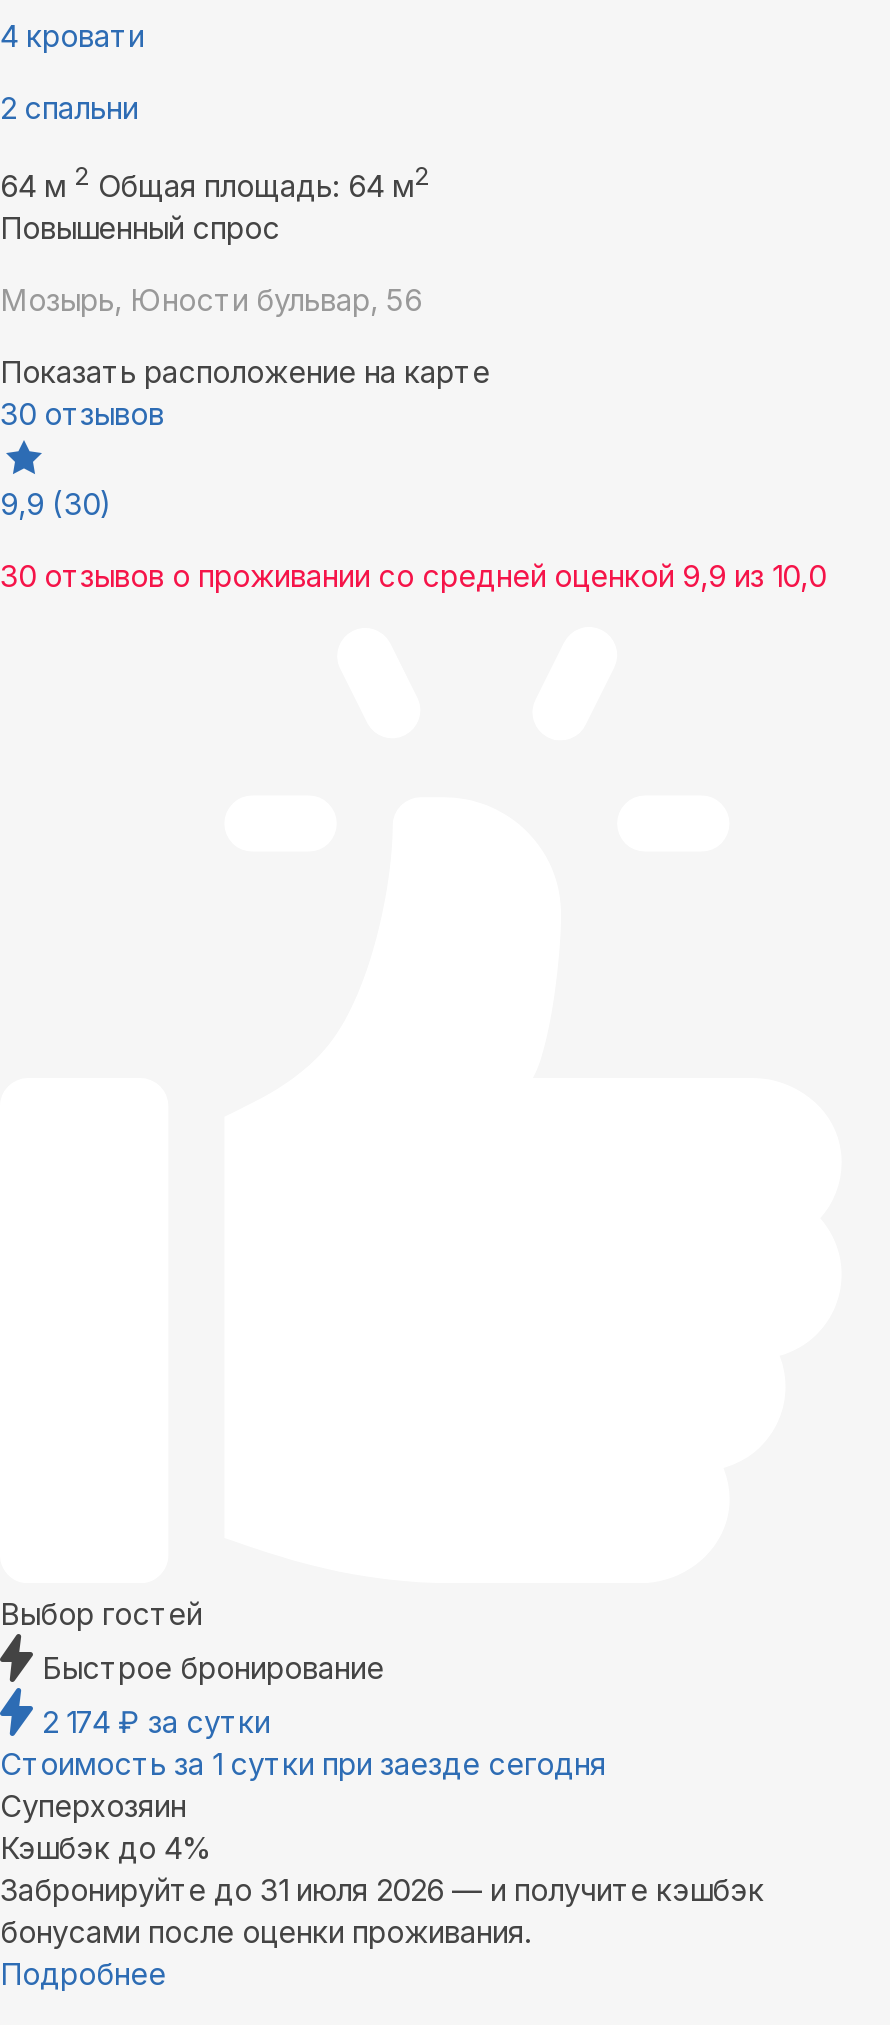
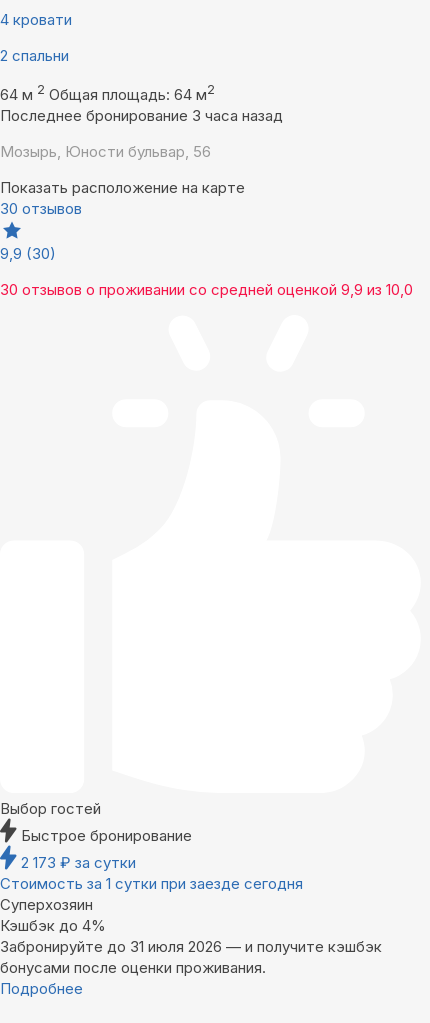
- Повышенный спрос
+ Последнее бронирование 3 часа назад

- 2 174 ₽ за сутки
+ 2 173 ₽ за сутки
